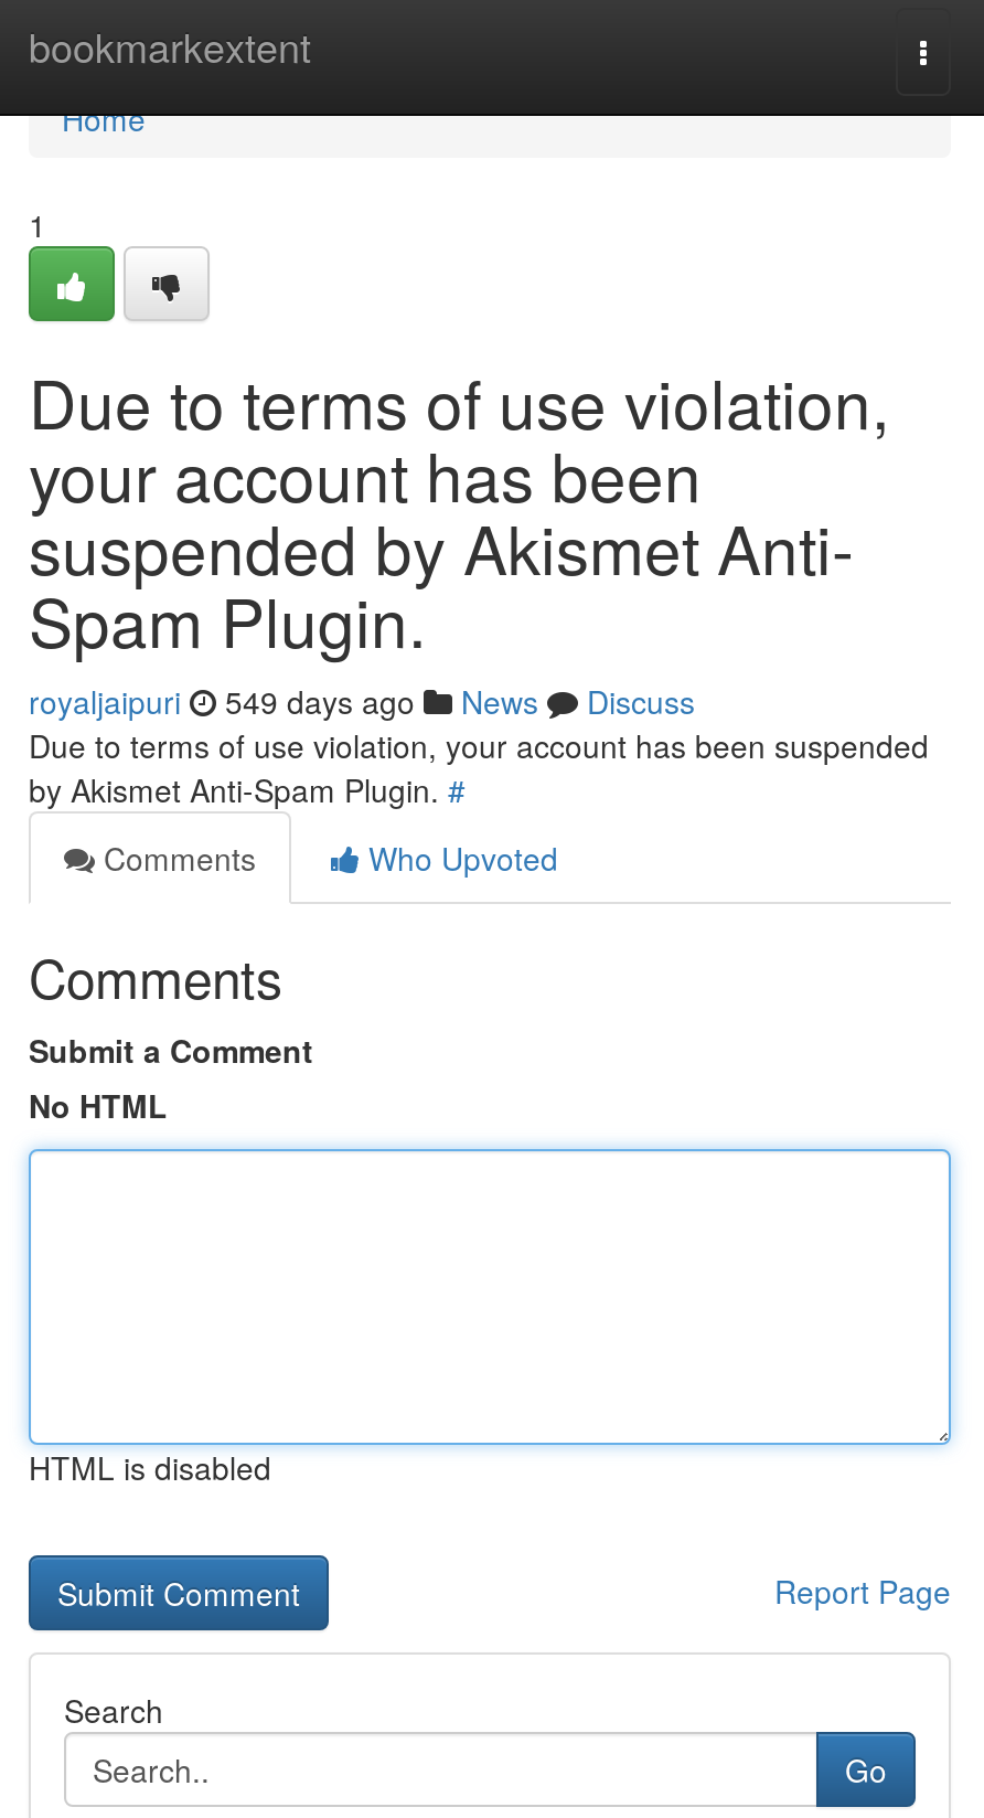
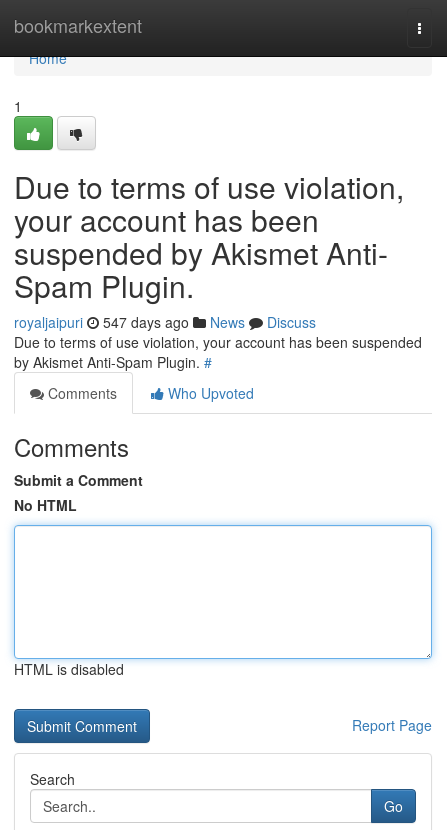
- royaljaipuri 549 days ago News Discuss
+ royaljaipuri 547 days ago News Discuss
